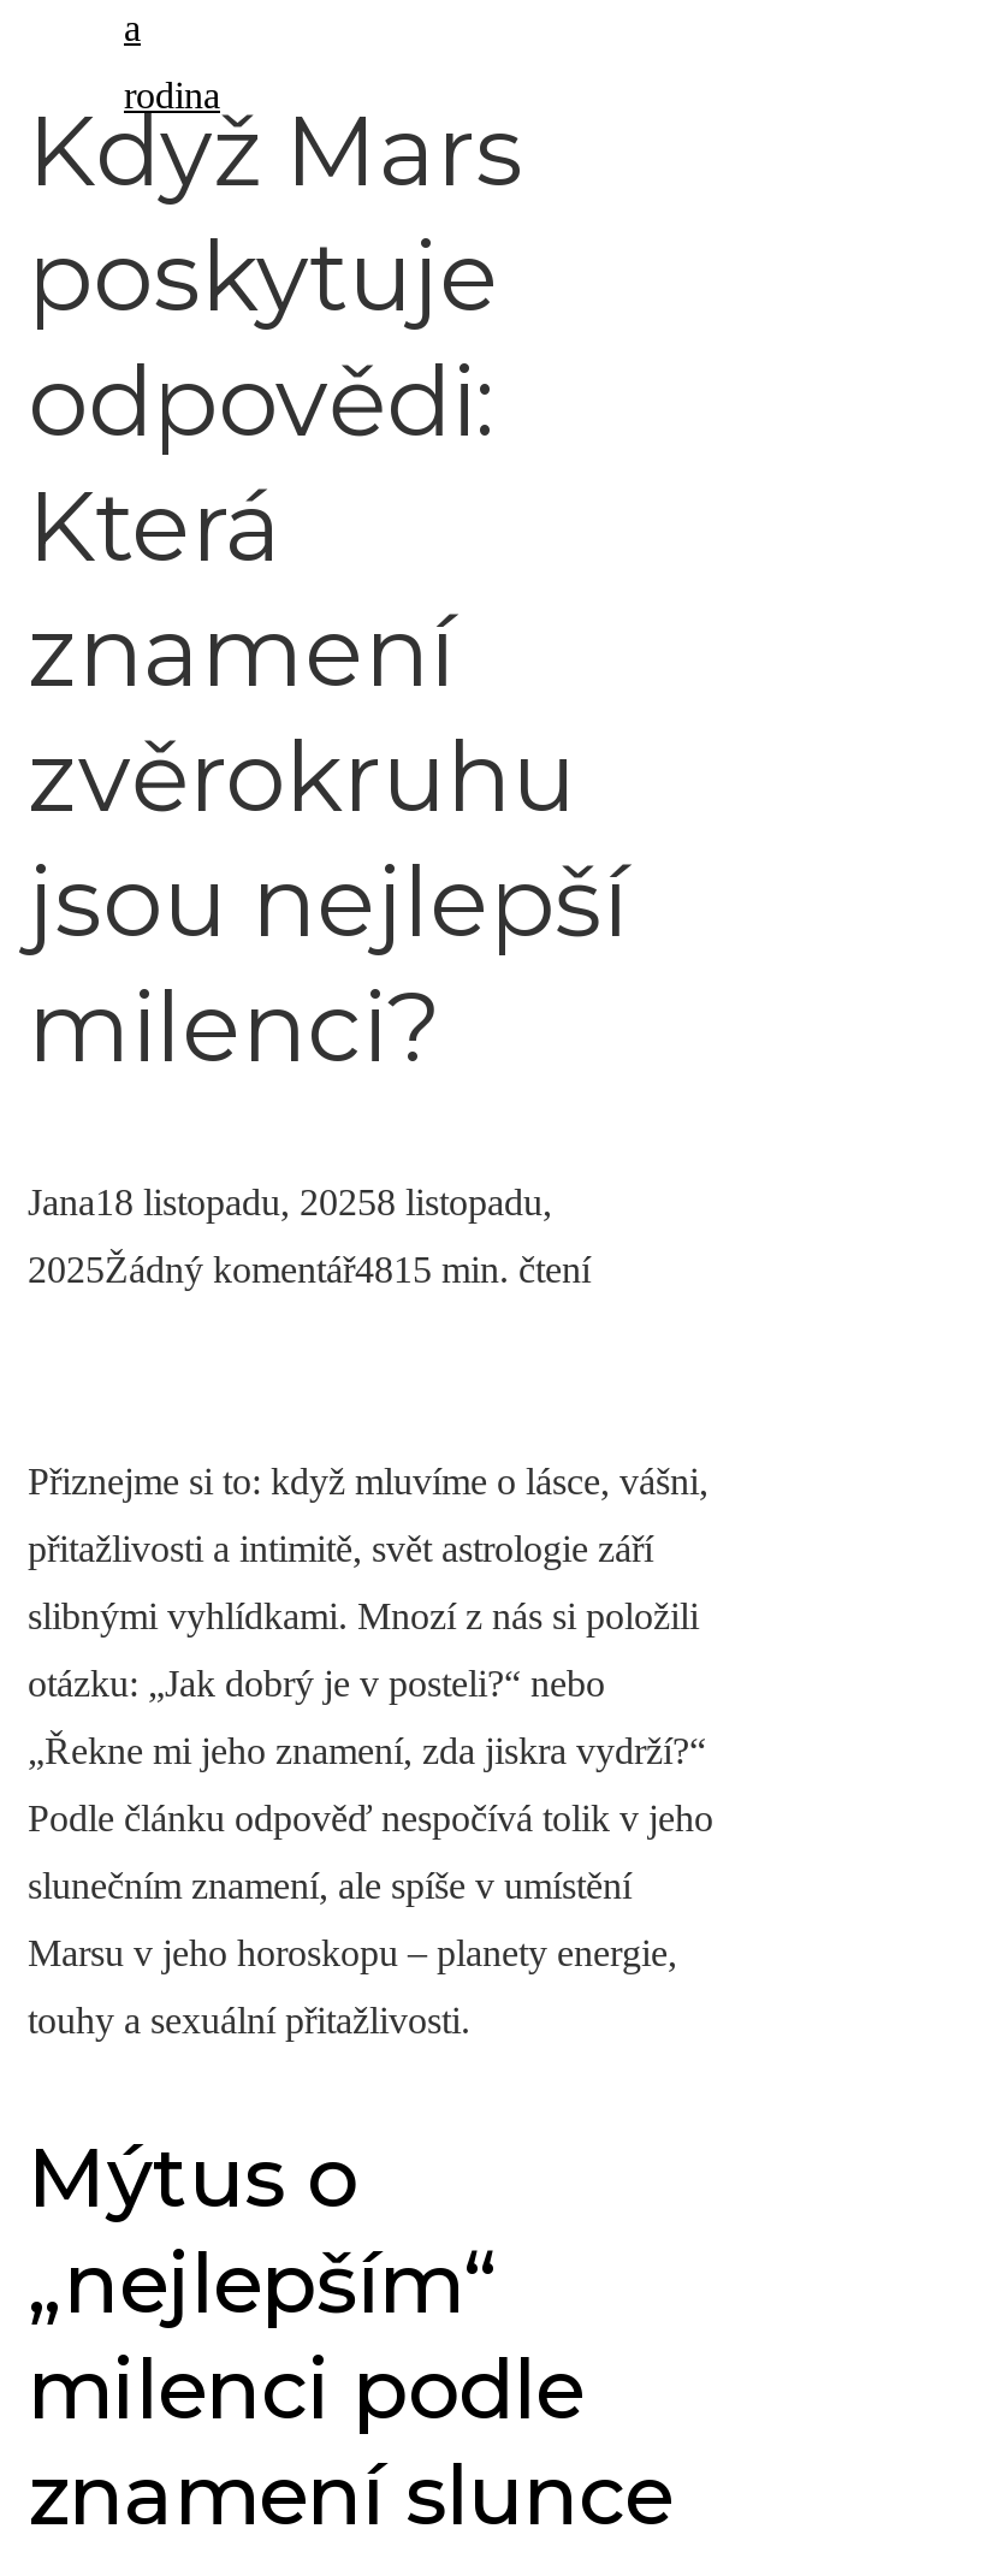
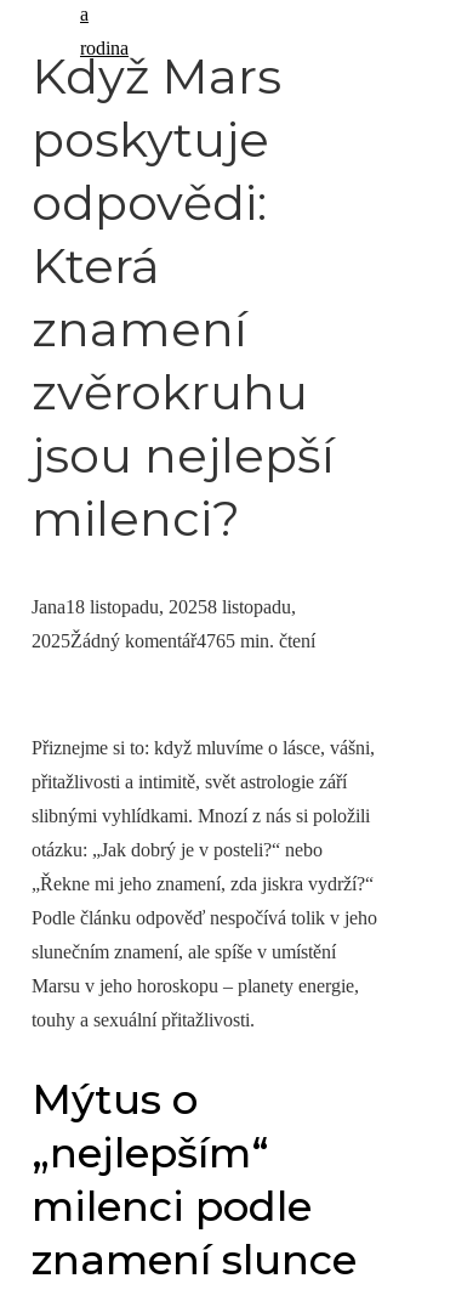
- 2025Žádný komentář481 5 min. čtení
+ 2025Žádný komentář476 5 min. čtení
